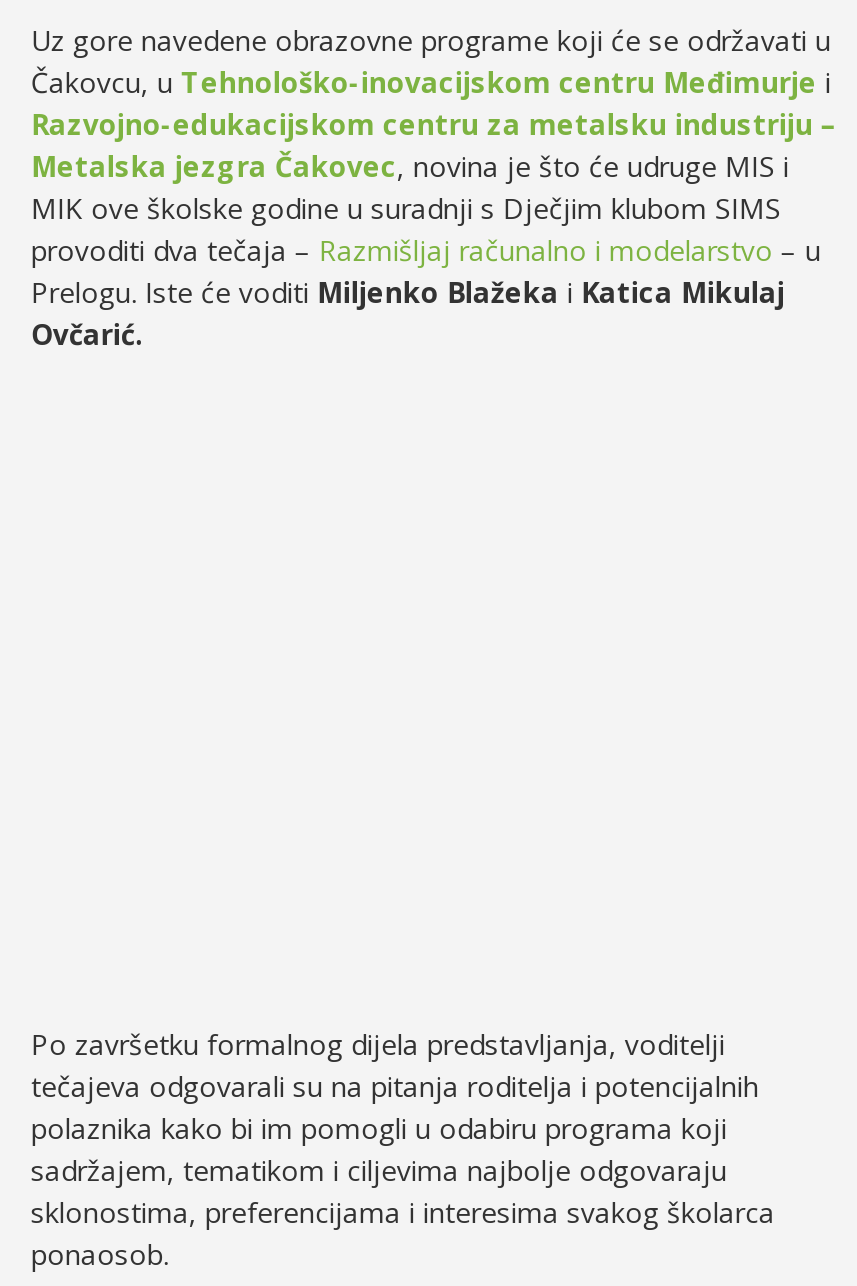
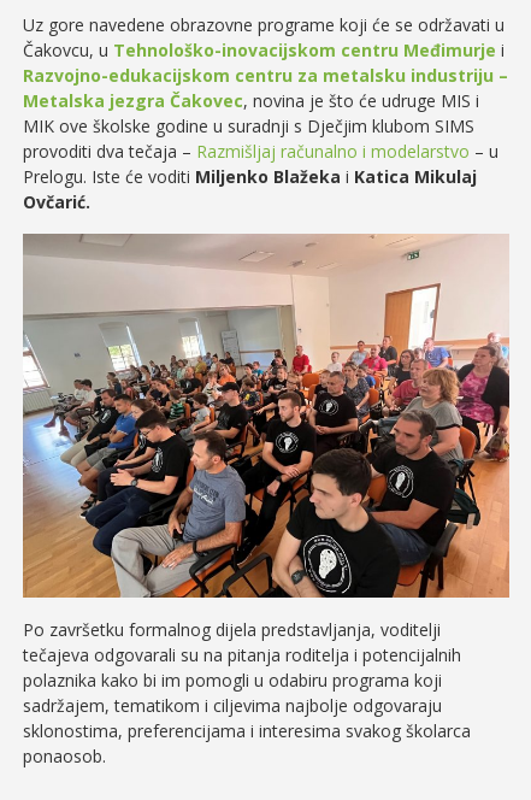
+ [image]
